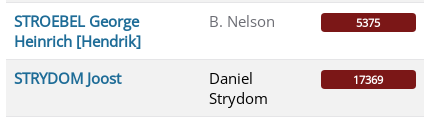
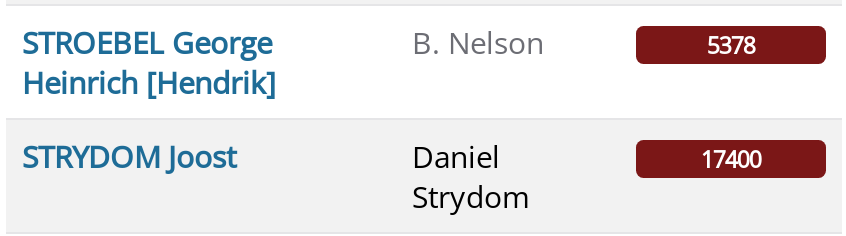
- 5375
+ 5378

- 17369
+ 17400
